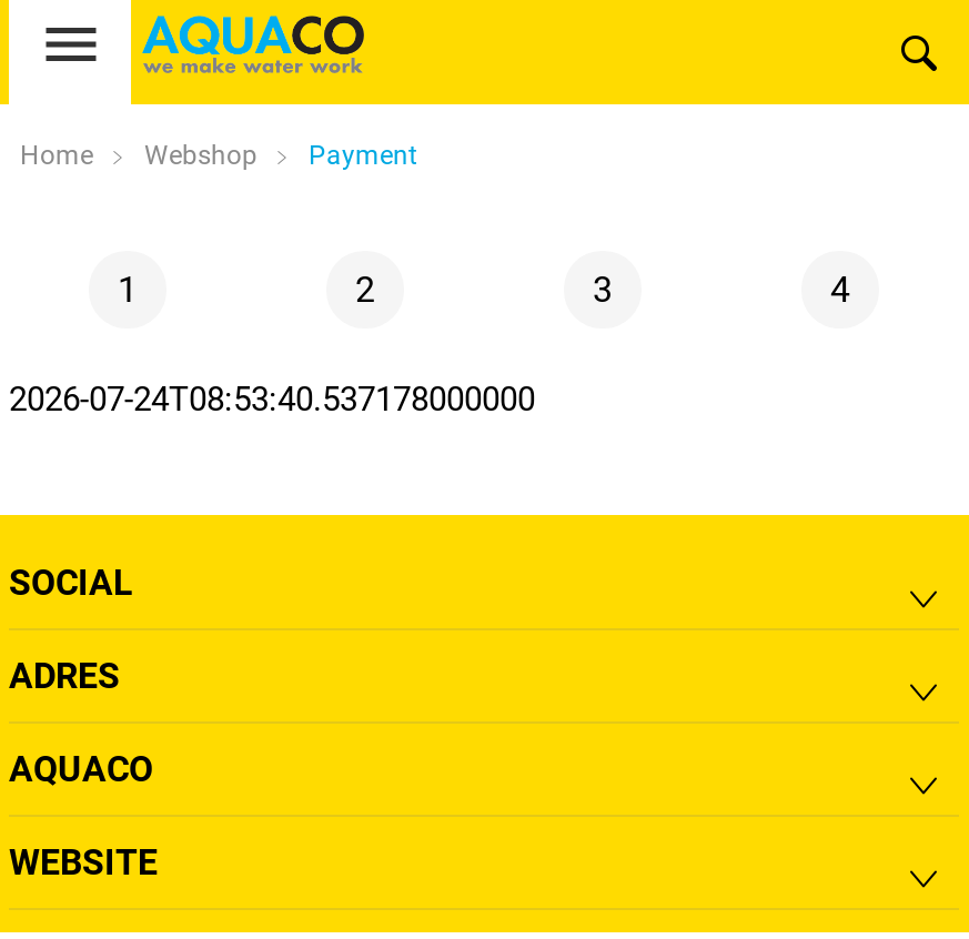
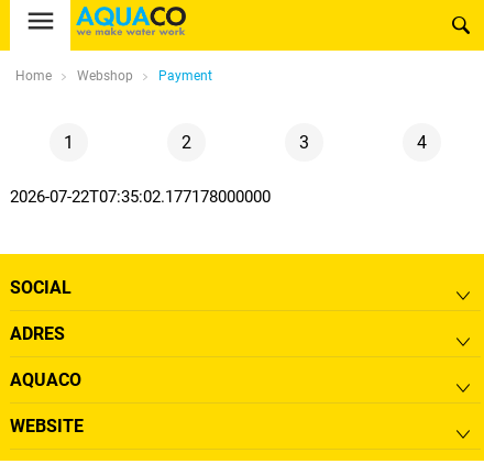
- 2026-07-24T08:53:40.537178000000
+ 2026-07-22T07:35:02.177178000000
